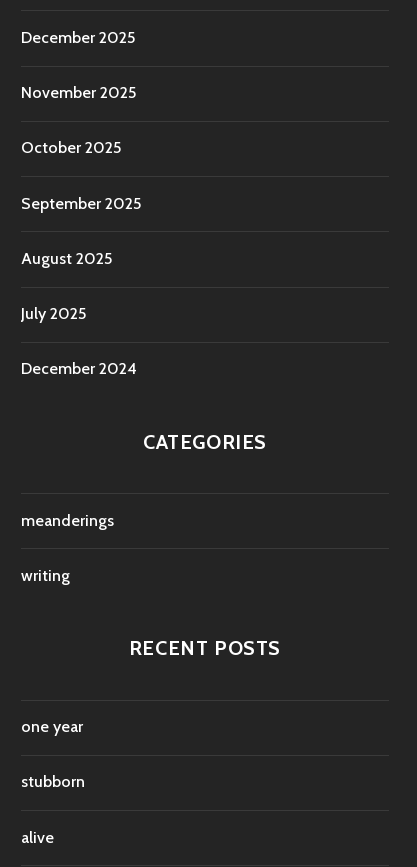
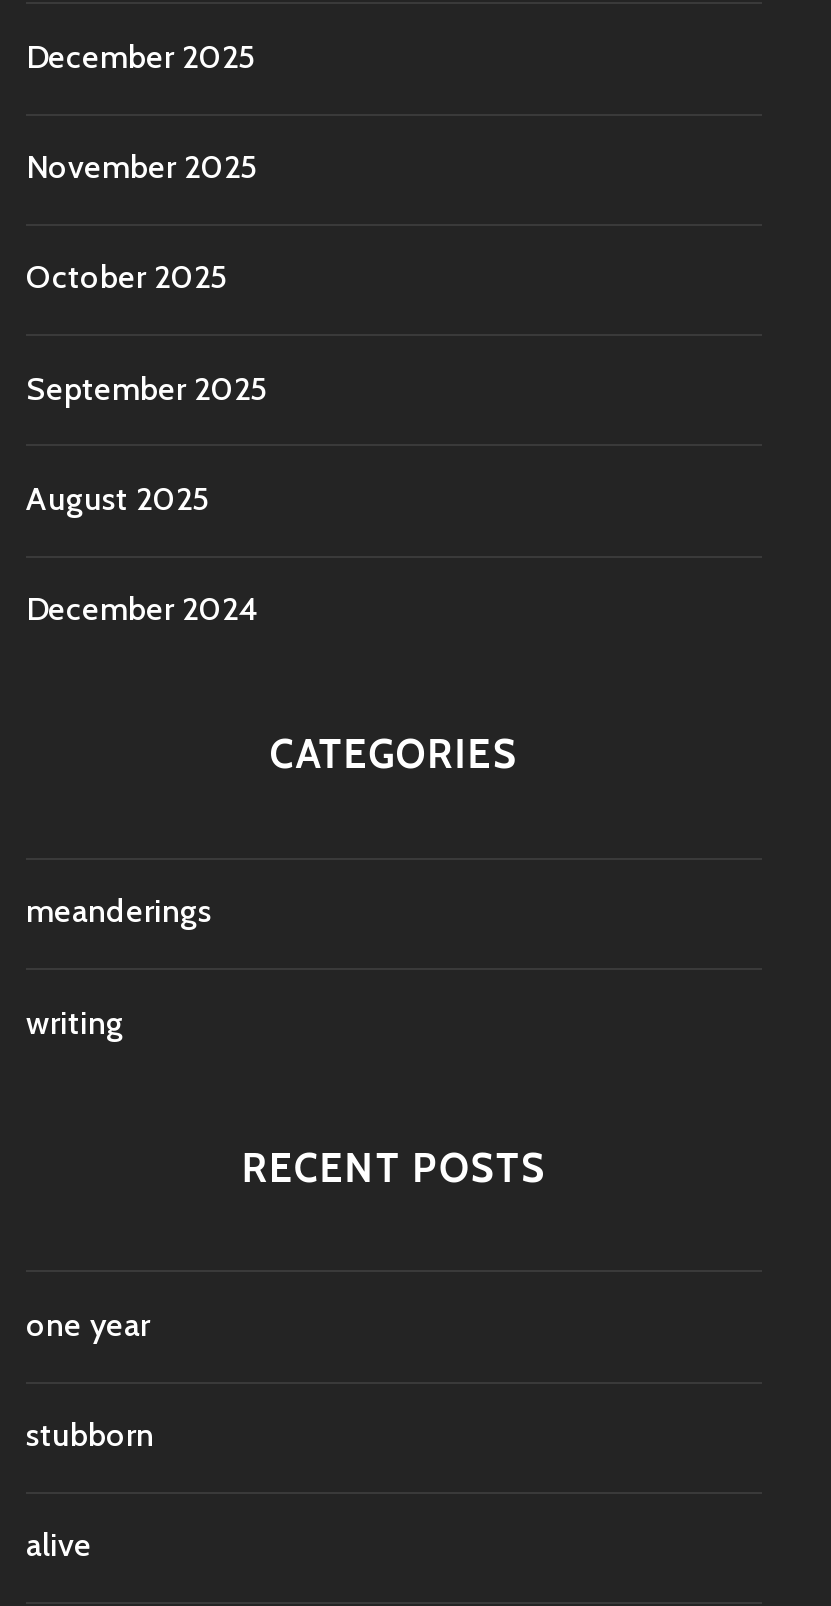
- July 2025
